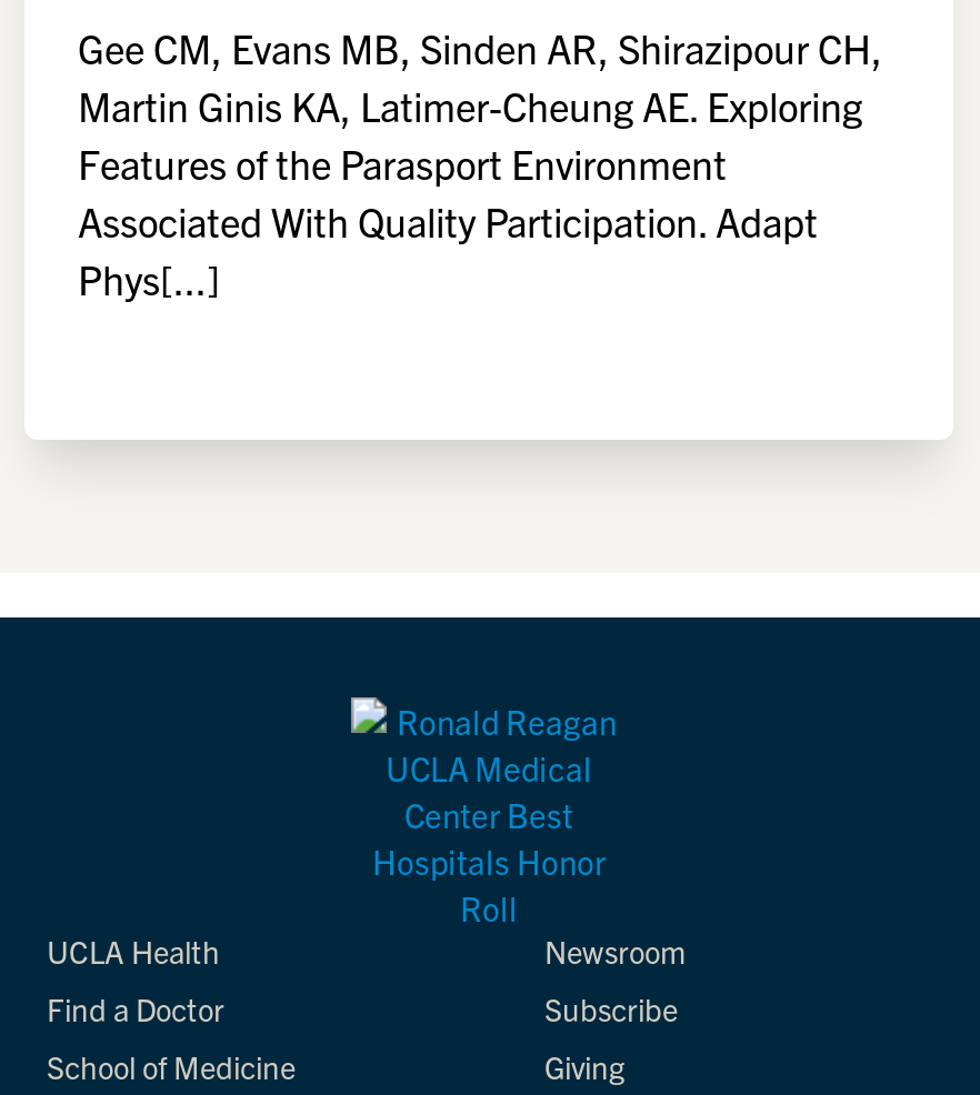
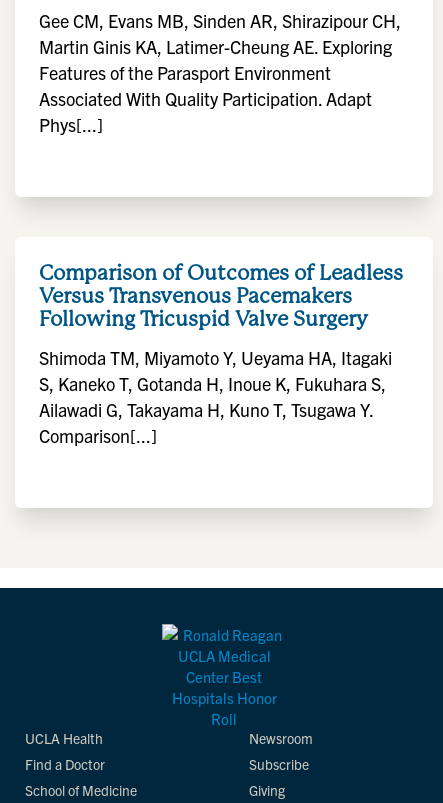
+ Comparison of Outcomes of Leadless
+ Versus Transvenous Pacemakers
+ Following Tricuspid Valve Surgery
+ Shimoda TM, Miyamoto Y, Ueyama HA, Itagaki
+ S, Kaneko T, Gotanda H, Inoue K, Fukuhara S,
+ Ailawadi G, Takayama H, Kuno T, Tsugawa Y.
+ Comparison[...]
